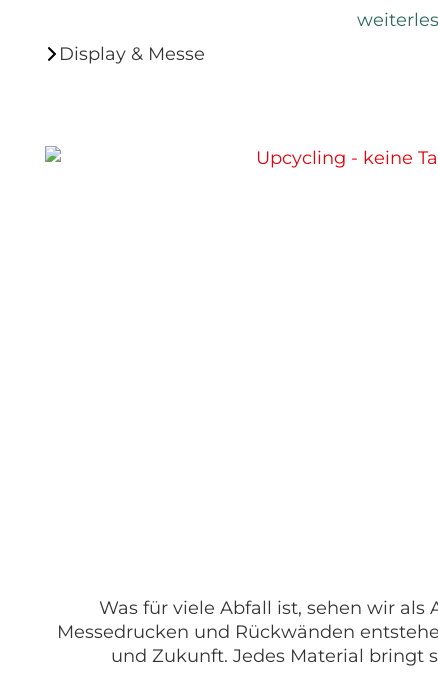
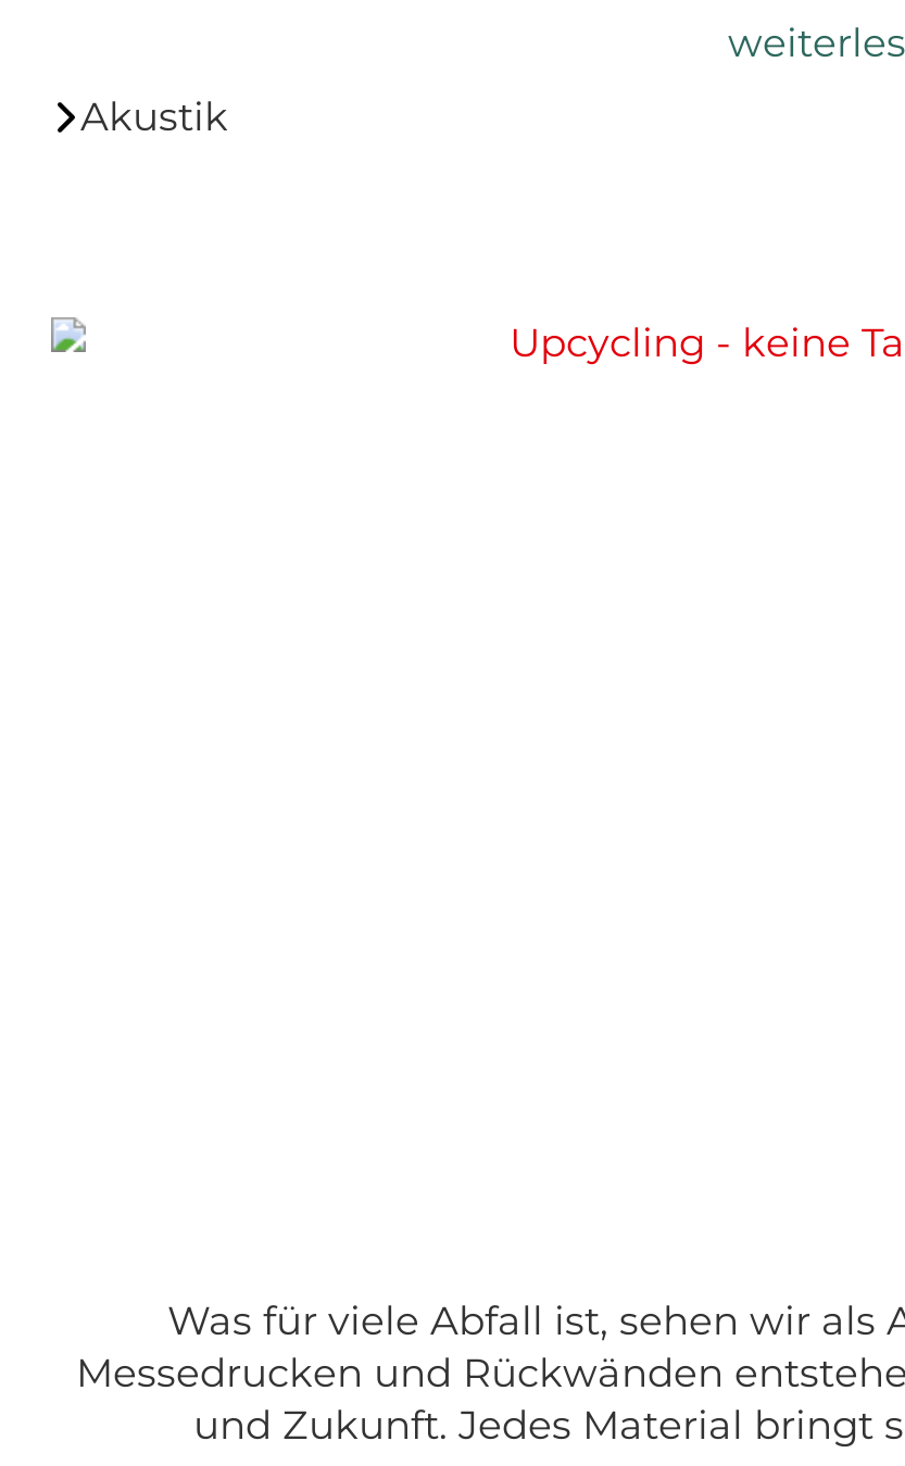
- Display & Messe
+ Akustik
